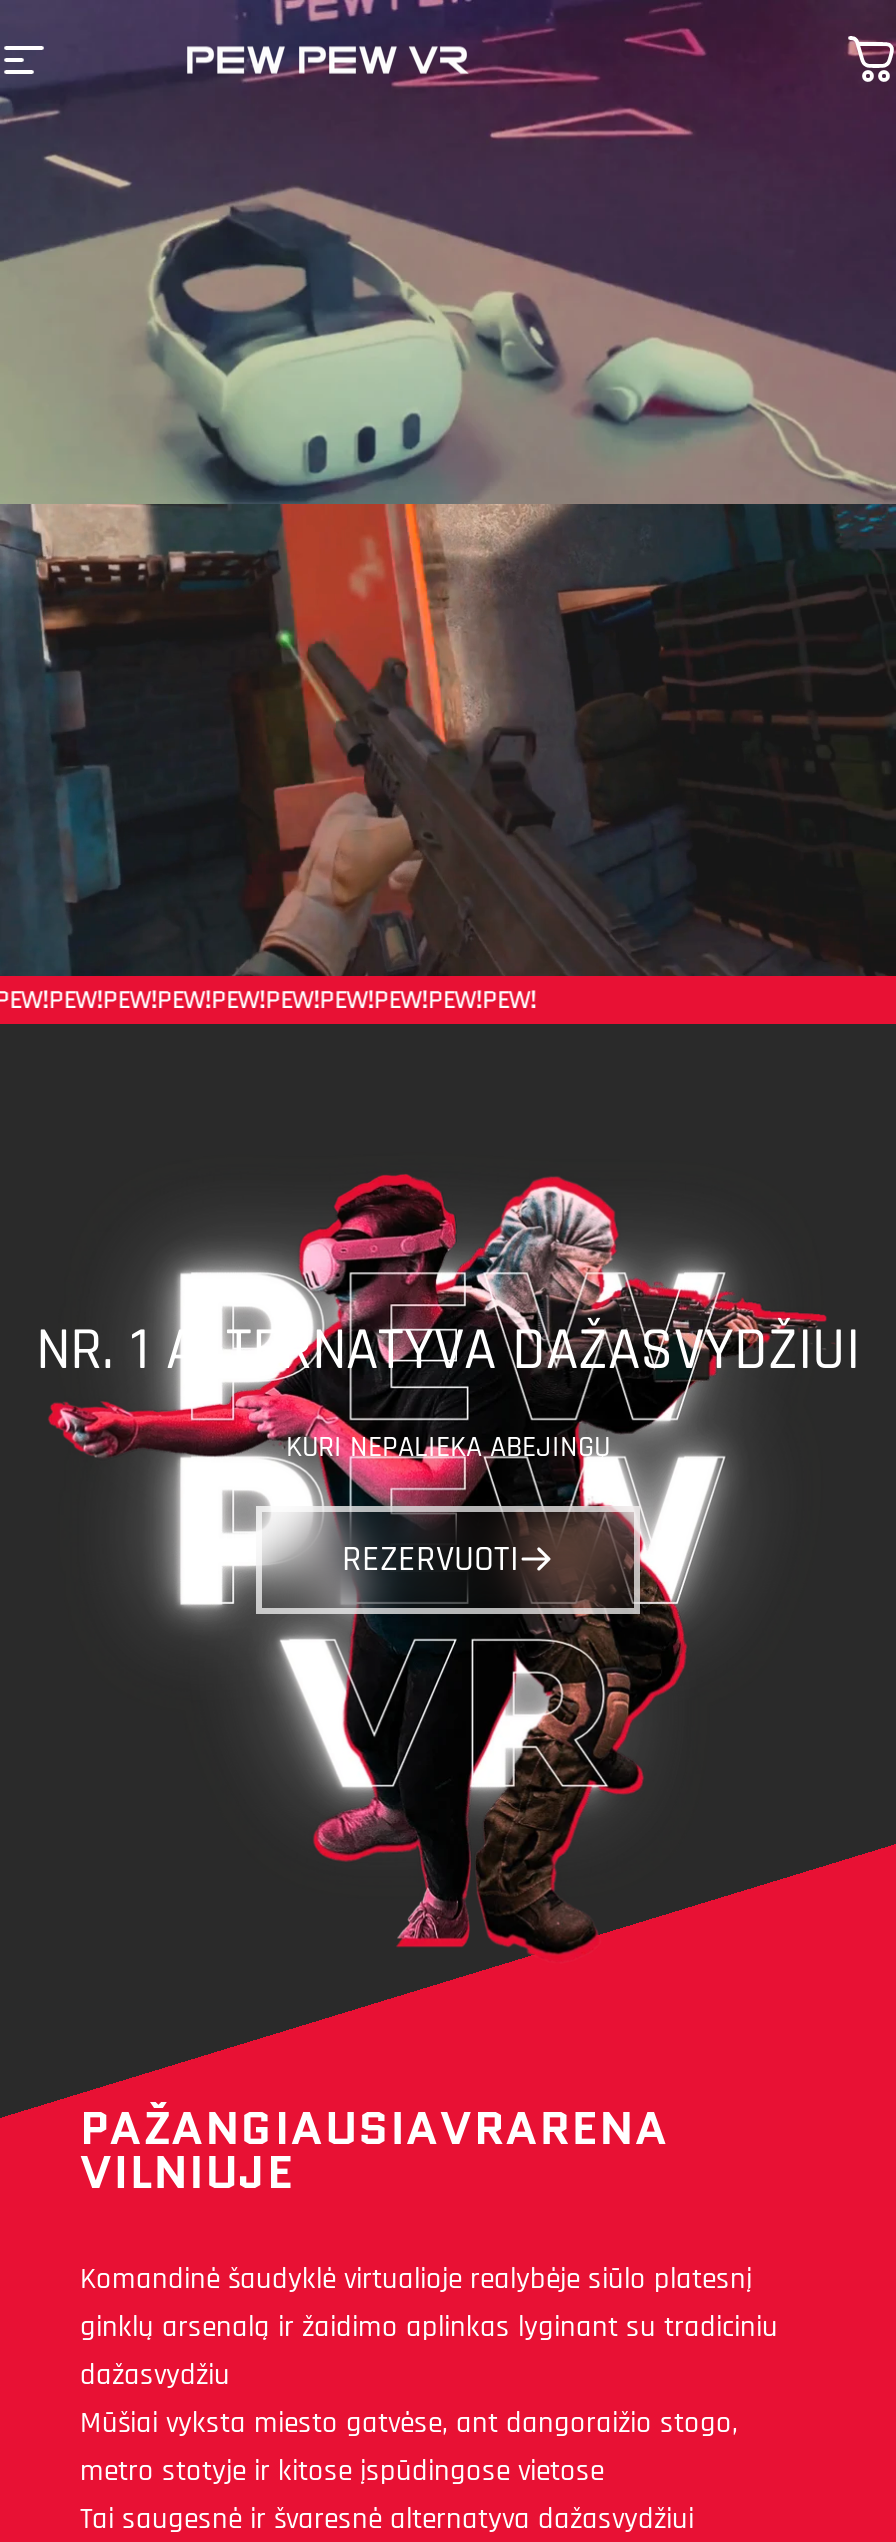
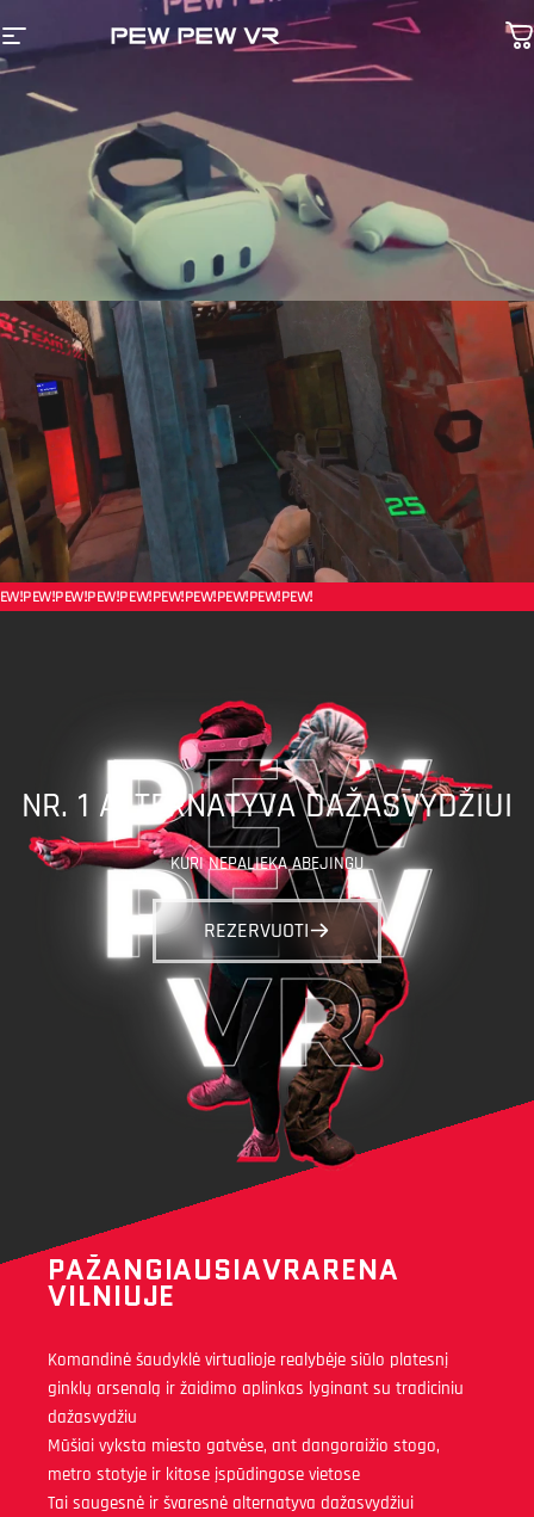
- [image]
+ [image]
